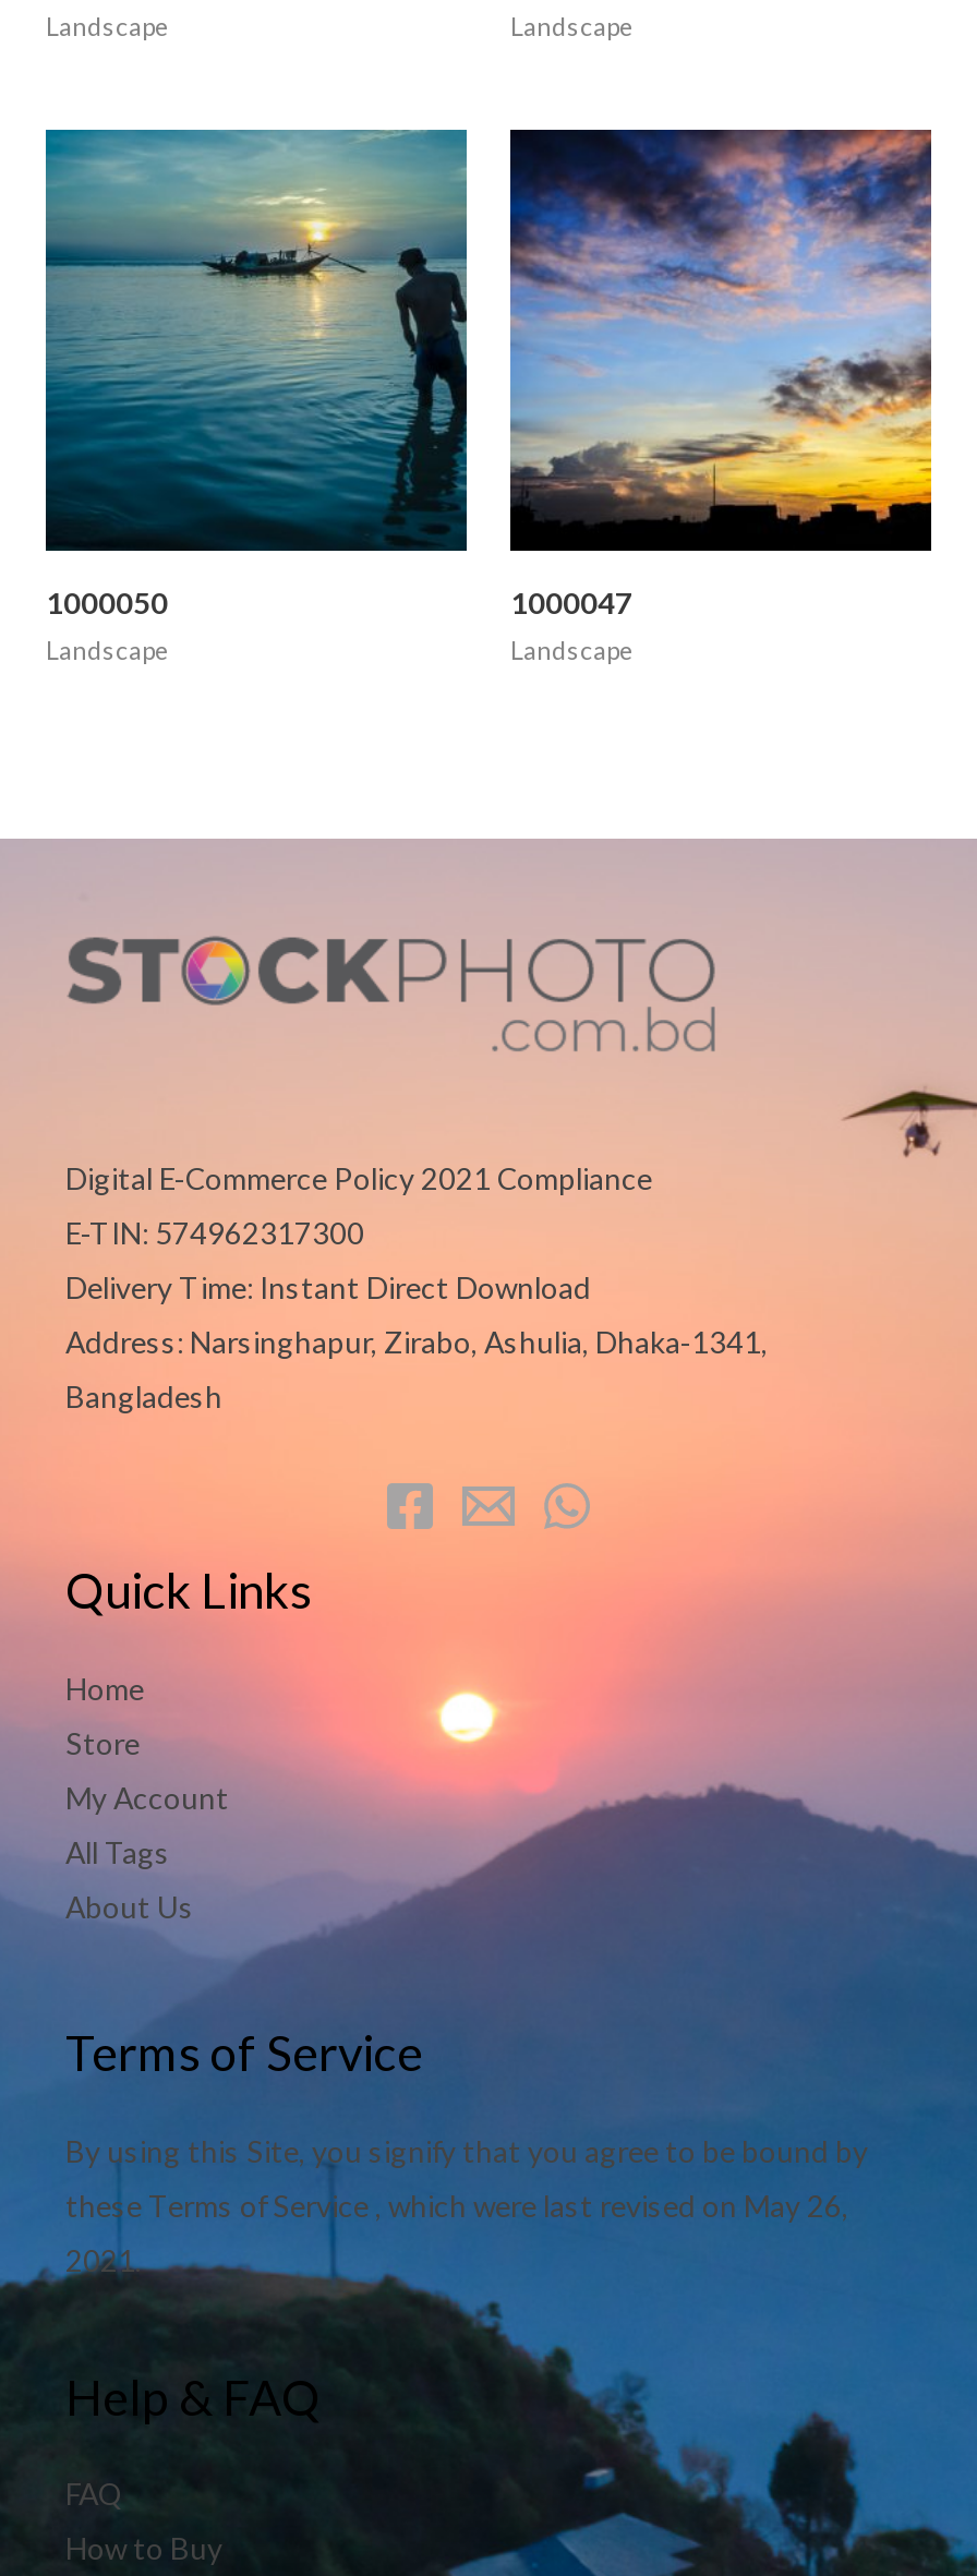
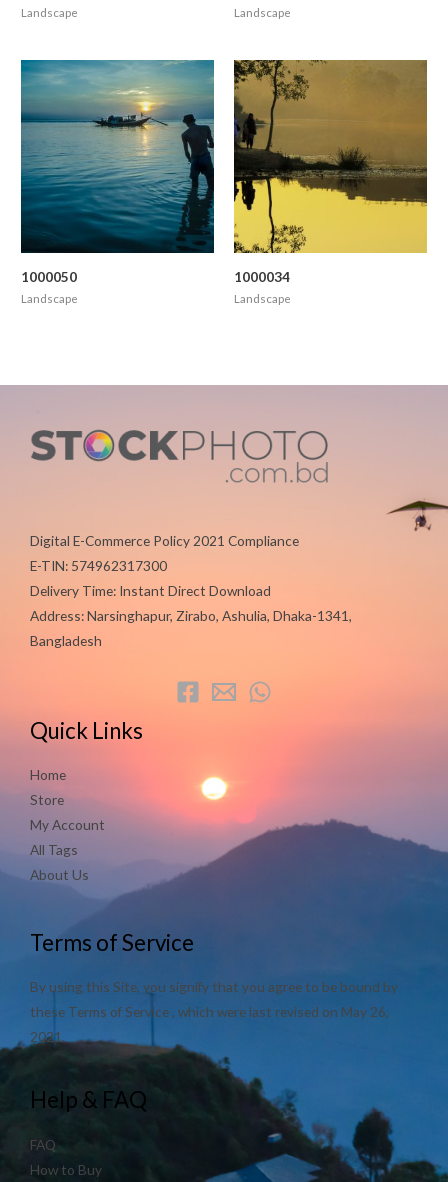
- [image]
- 1000047
+ [image]
+ 1000034
